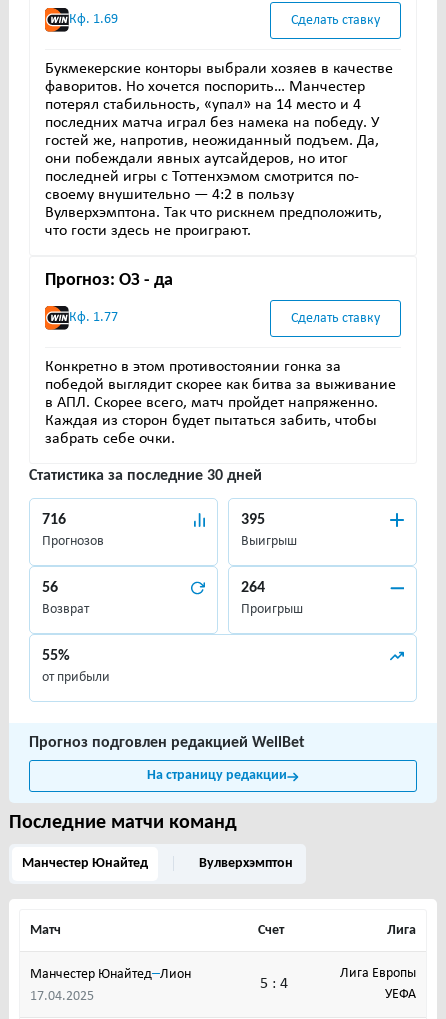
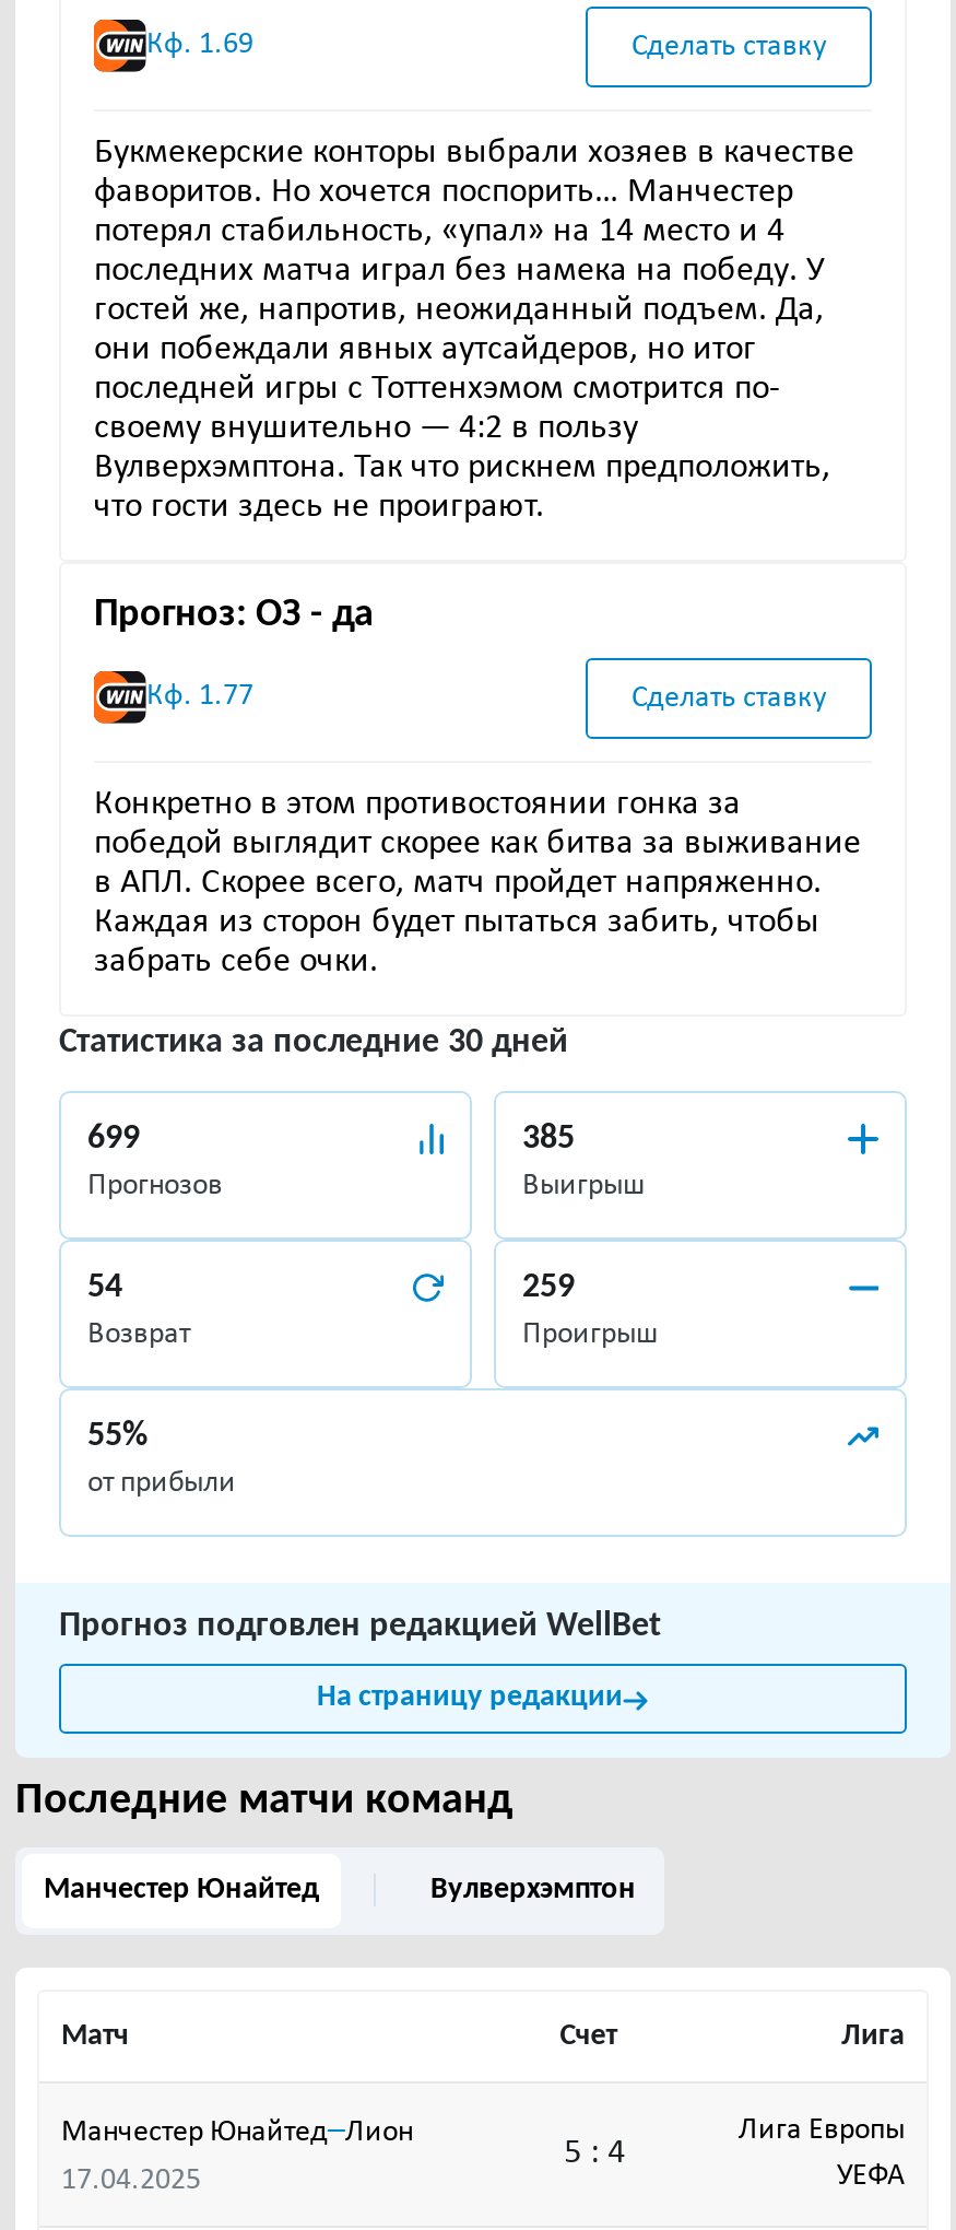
- 716
+ 699

- 395
+ 385

- 56
+ 54

- 264
+ 259
